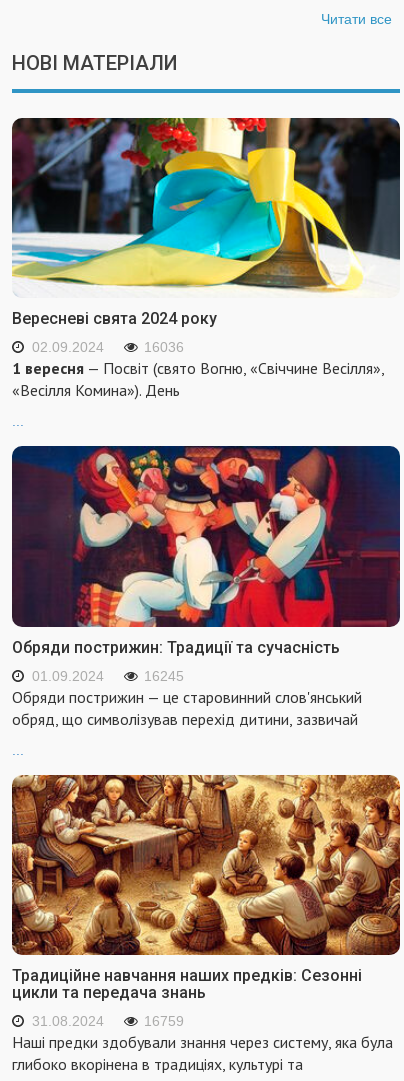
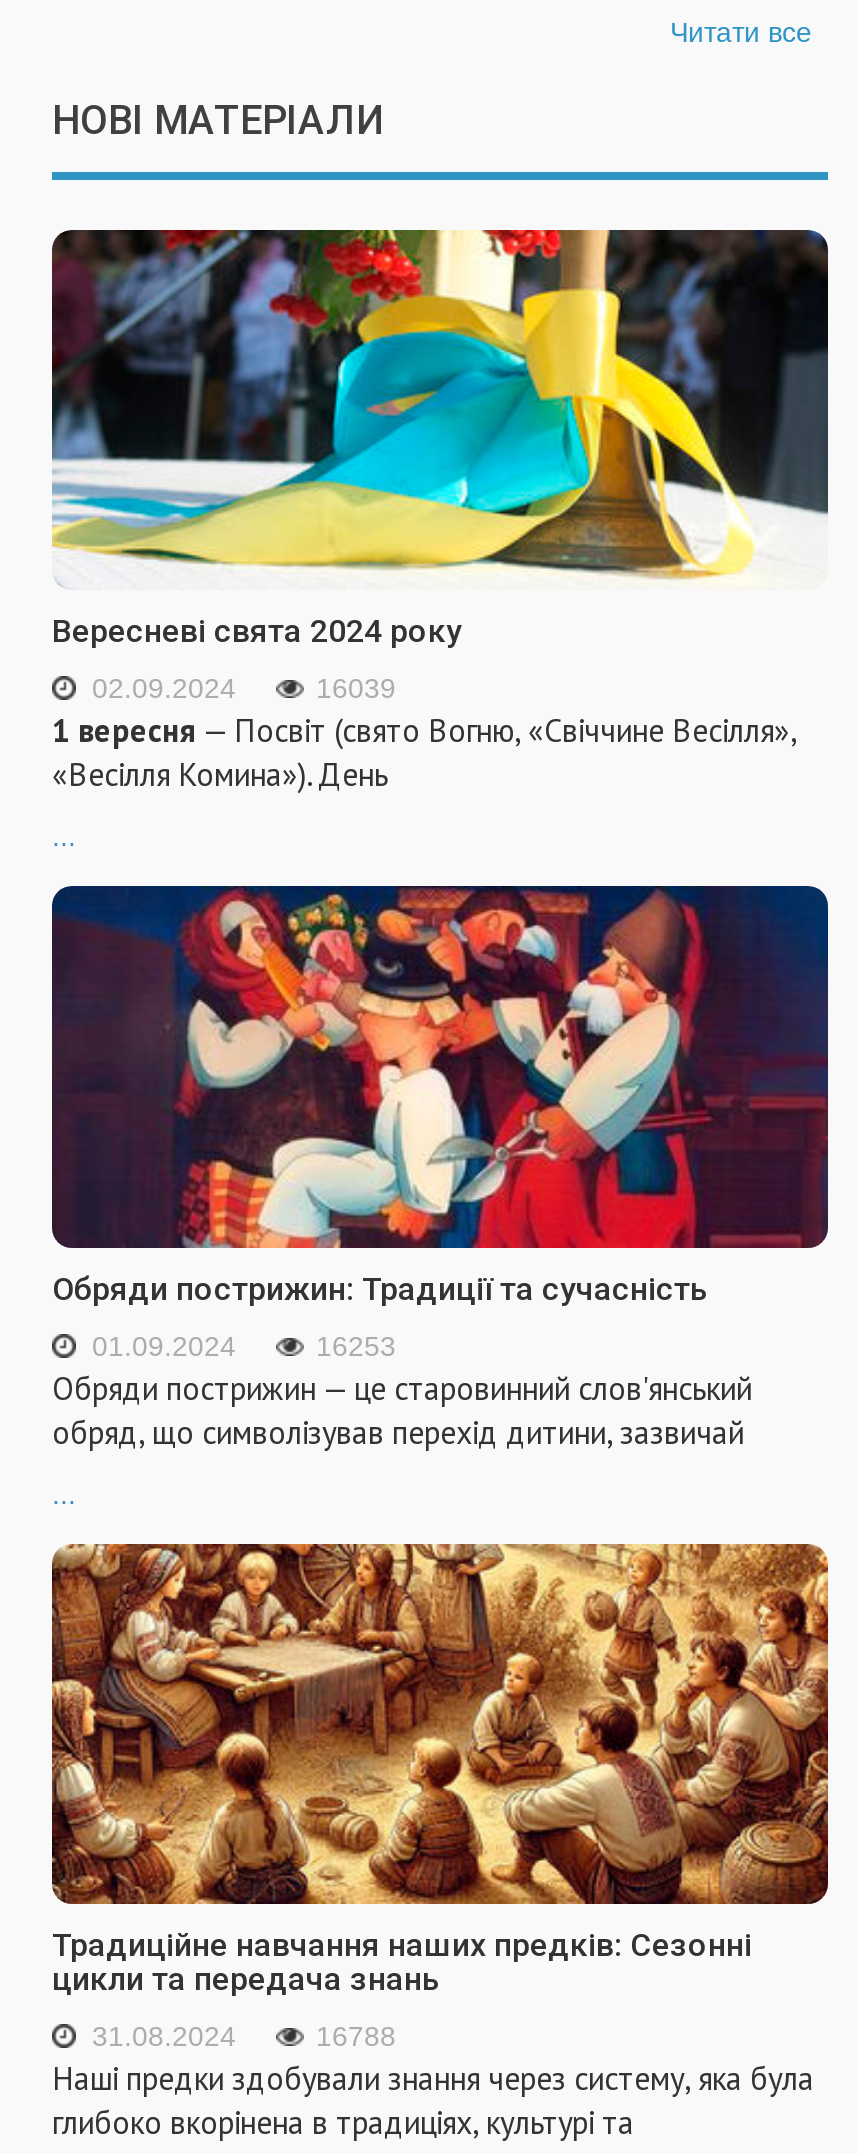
- 16036
+ 16039

- 16245
+ 16253

- 16759
+ 16788
